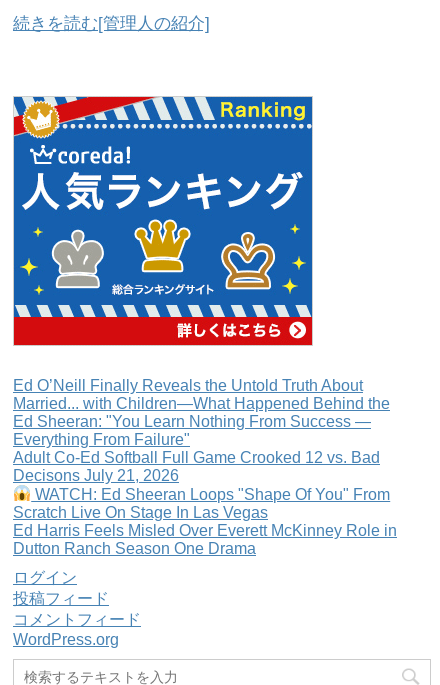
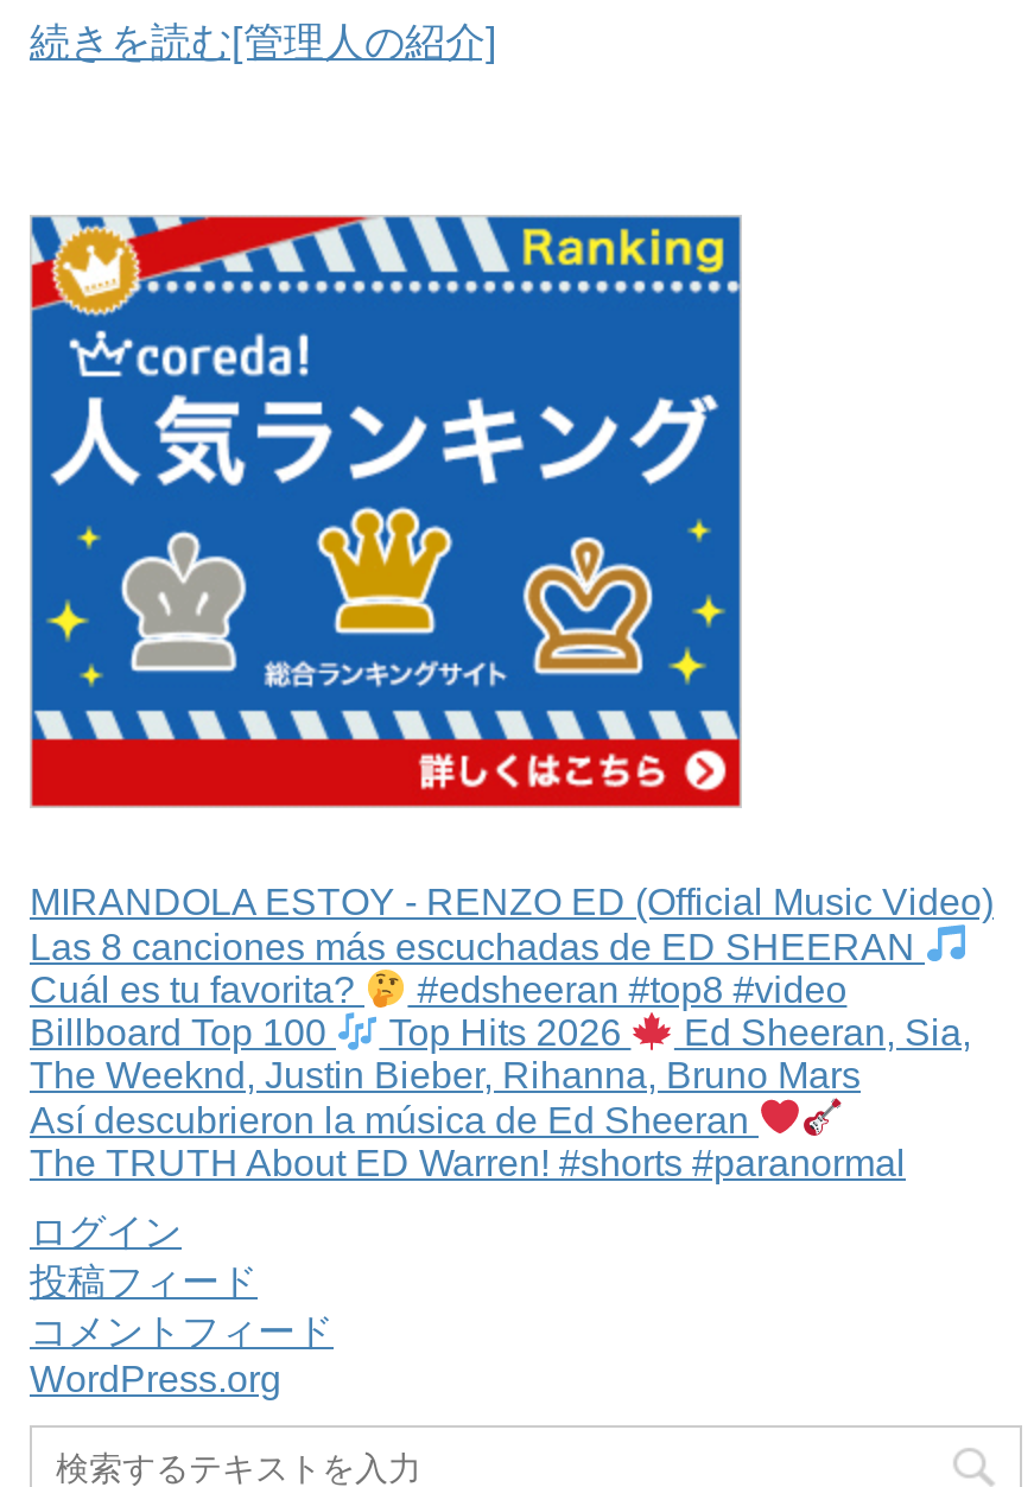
- Ed O’Neill Finally Reveals the Untold Truth About
- Married... with Children—What Happened Behind the
- Ed Sheeran: "You Learn Nothing From Success —
- Everything From Failure"
- Adult Co-Ed Softball Full Game Crooked 12 vs. Bad
- Decisons July 21, 2026
- WATCH: Ed Sheeran Loops "Shape Of You" From
- Scratch Live On Stage In Las Vegas
- Ed Harris Feels Misled Over Everett McKinney Role in
- Dutton Ranch Season One Drama
+ MIRANDOLA ESTOY - RENZO ED (Official Music Video)
+ Las 8 canciones más escuchadas de ED SHEERAN
+ Cuál es tu favorita?
+ #edsheeran #top8 #video
+ Billboard Top 100
+ Top Hits 2026
+ Ed Sheeran, Sia,
+ The Weeknd, Justin Bieber, Rihanna, Bruno Mars
+ Así descubrieron la música de Ed Sheeran
+ The TRUTH About ED Warren! #shorts #paranormal
